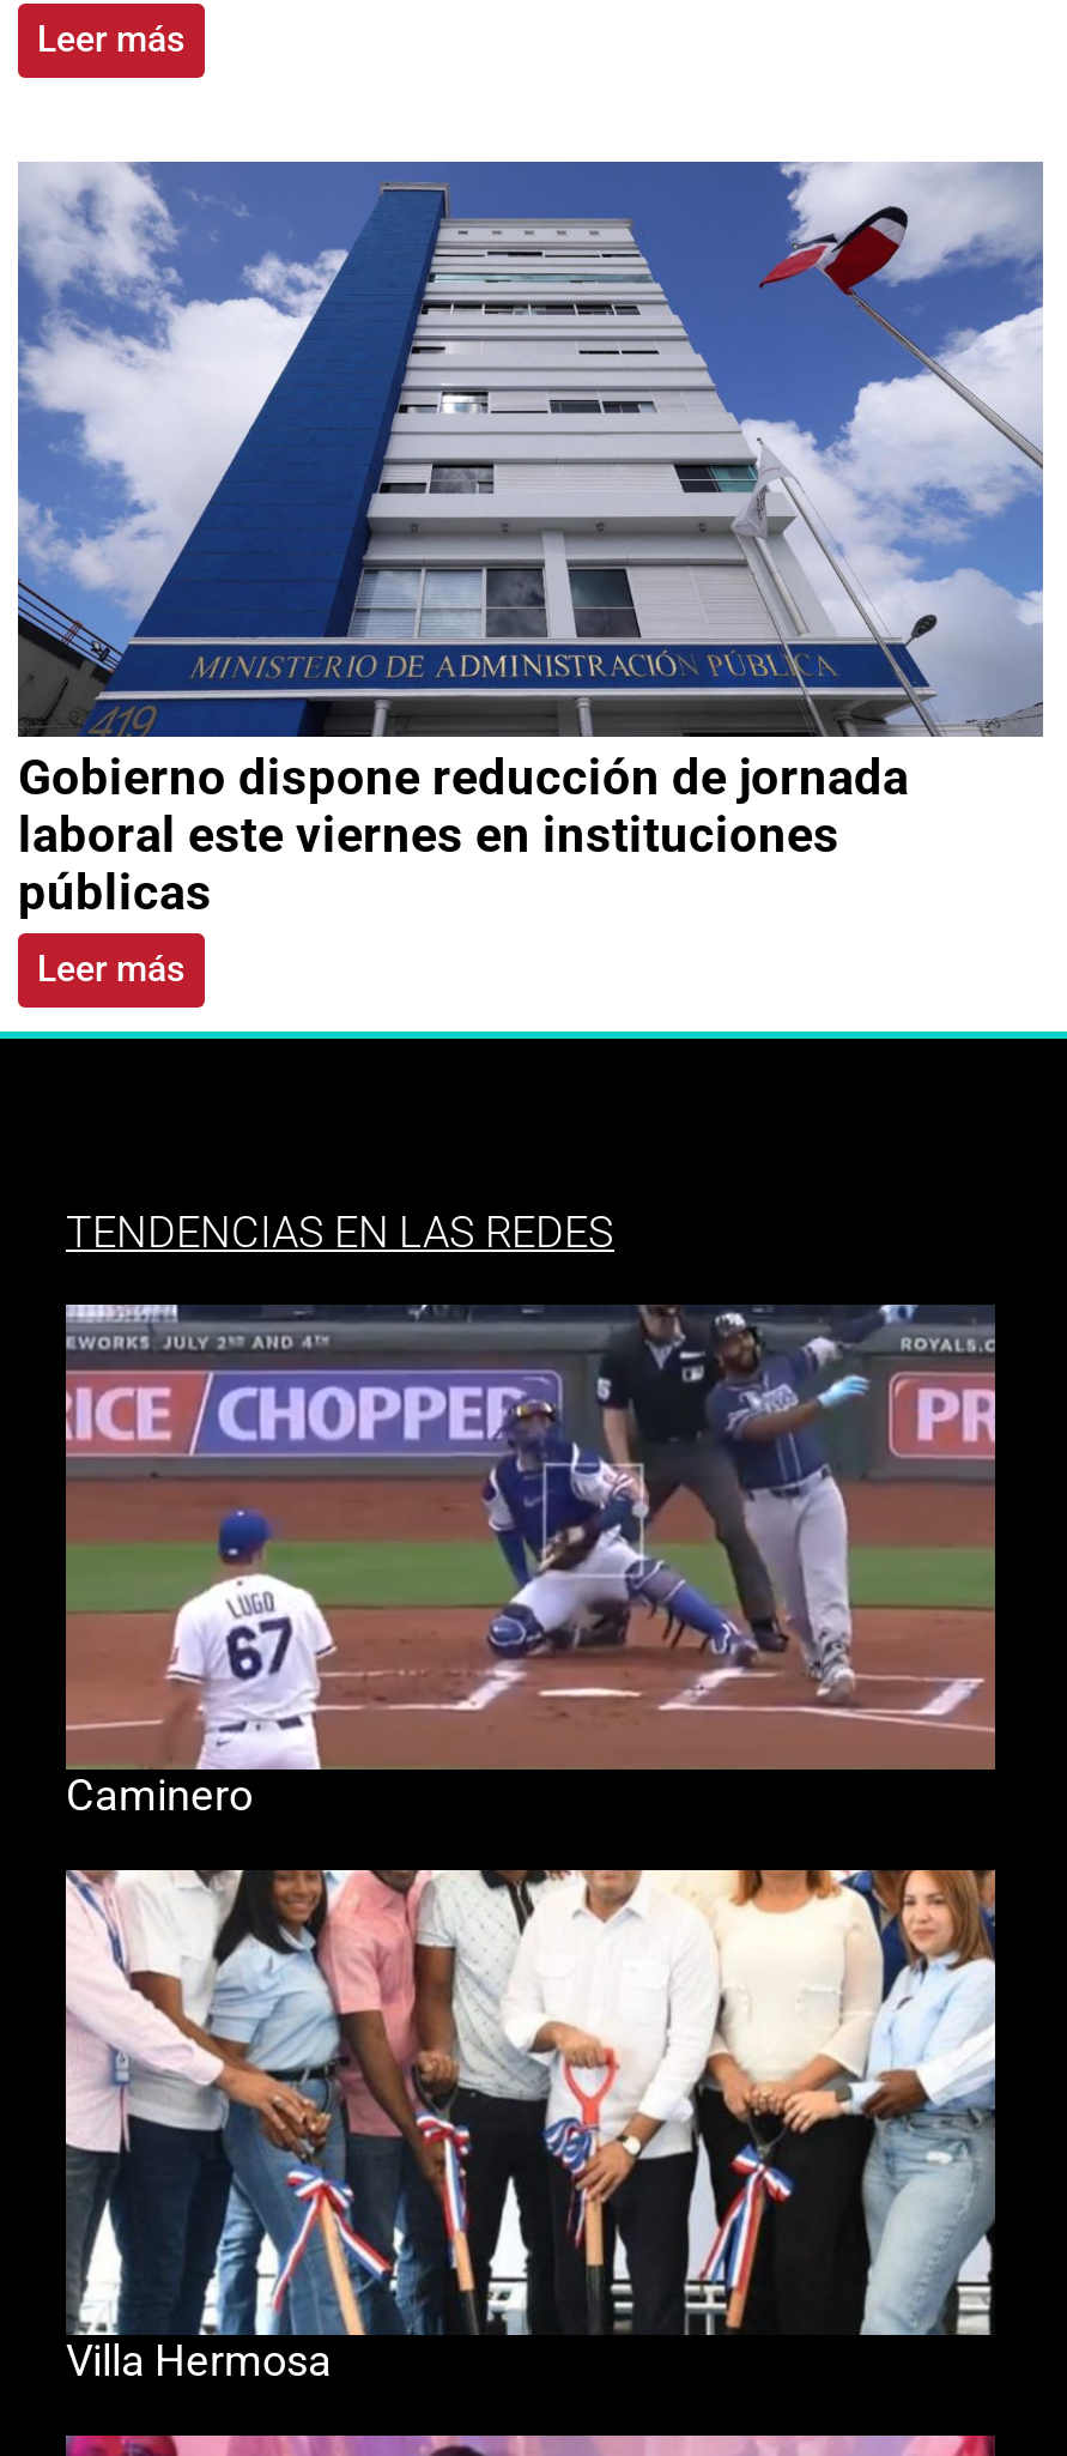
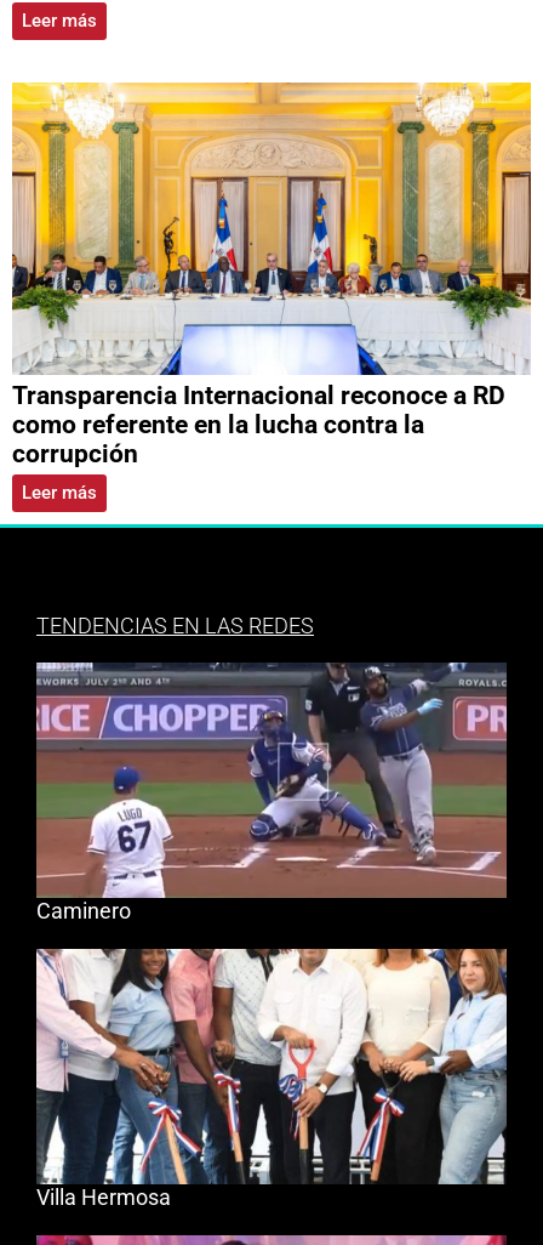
- [image]
- Gobierno dispone reducción de jornada
- laboral este viernes en instituciones
- públicas
+ [image]
+ Transparencia Internacional reconoce a RD
+ como referente en la lucha contra la
+ corrupción
